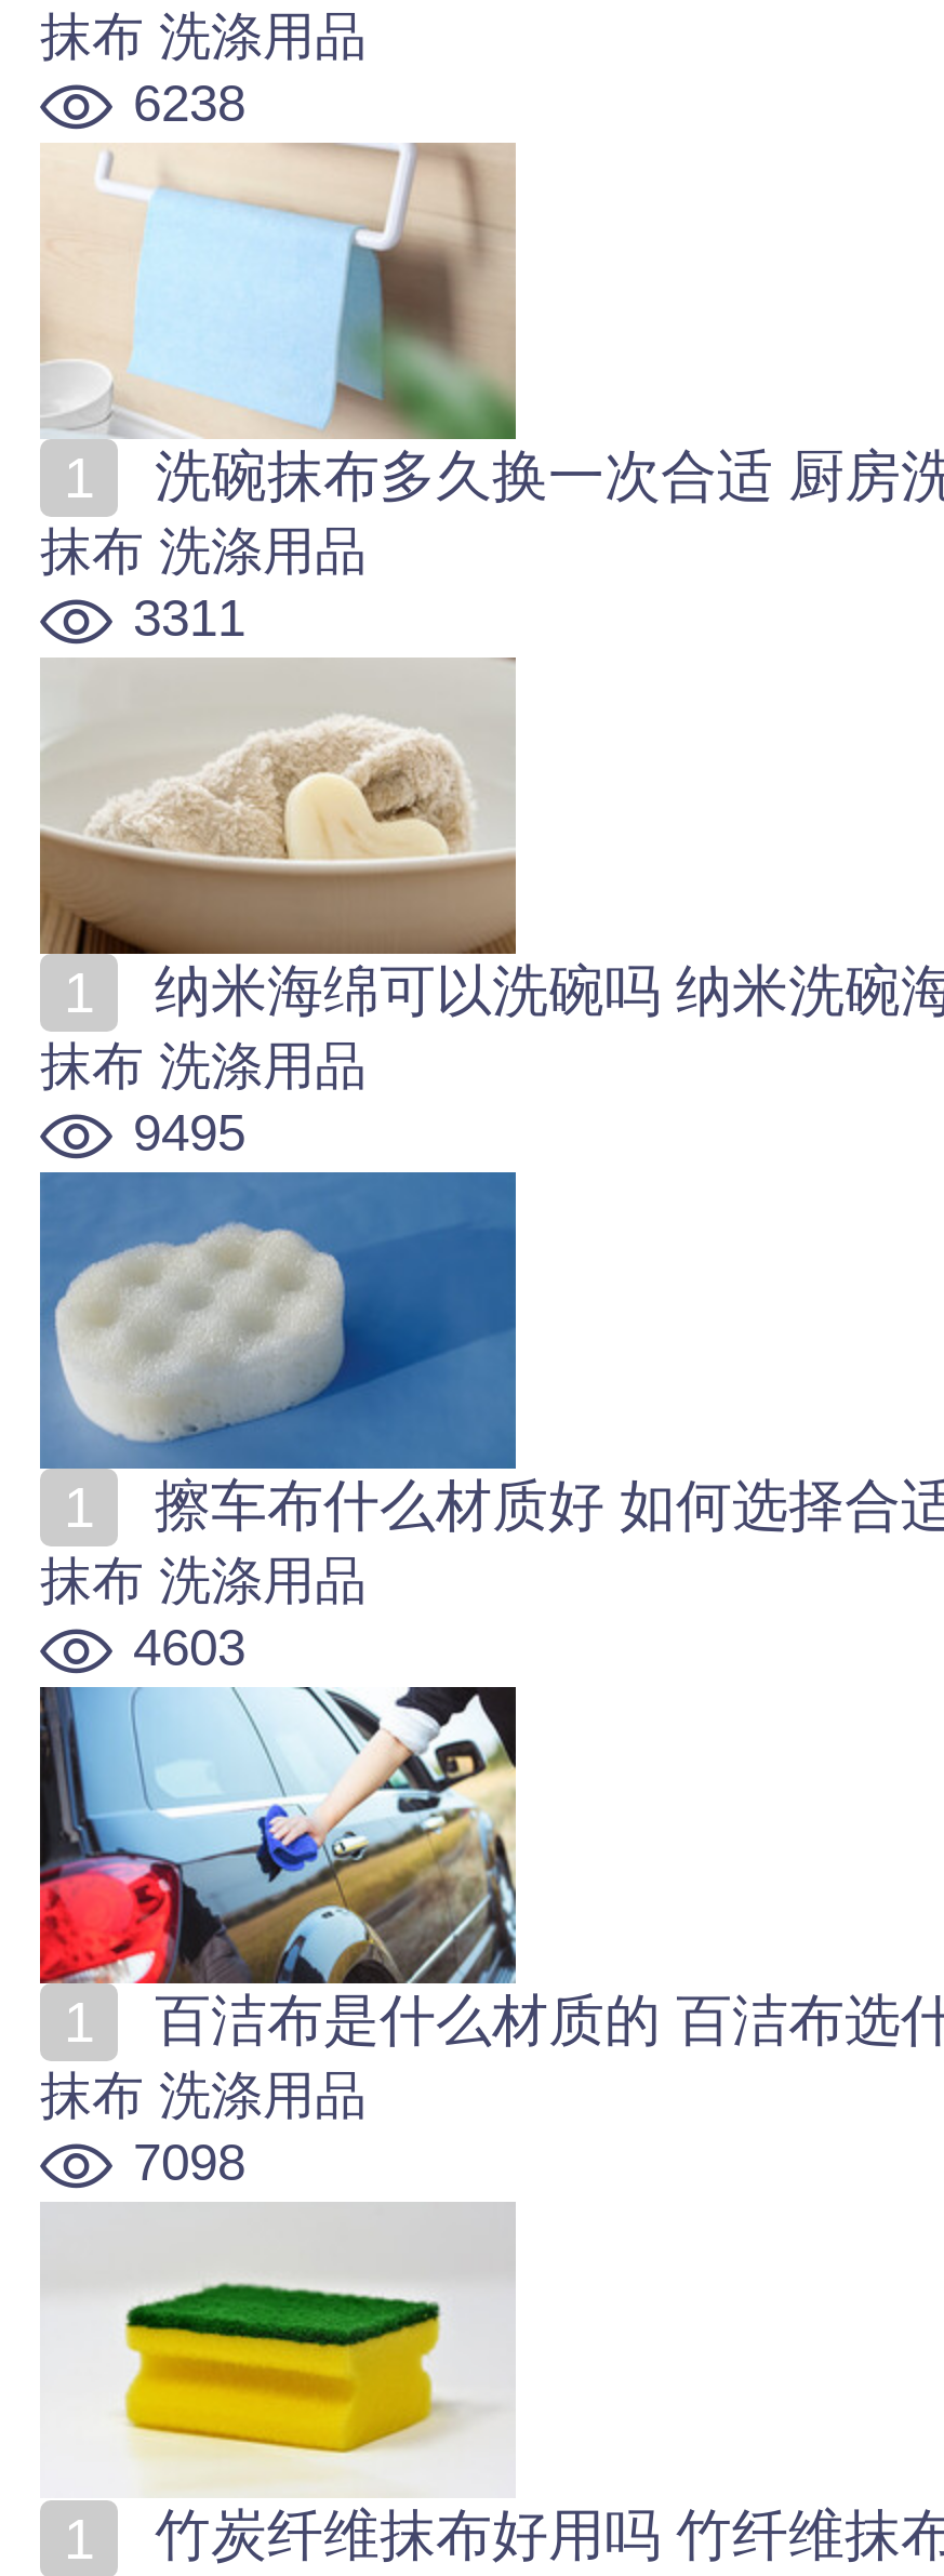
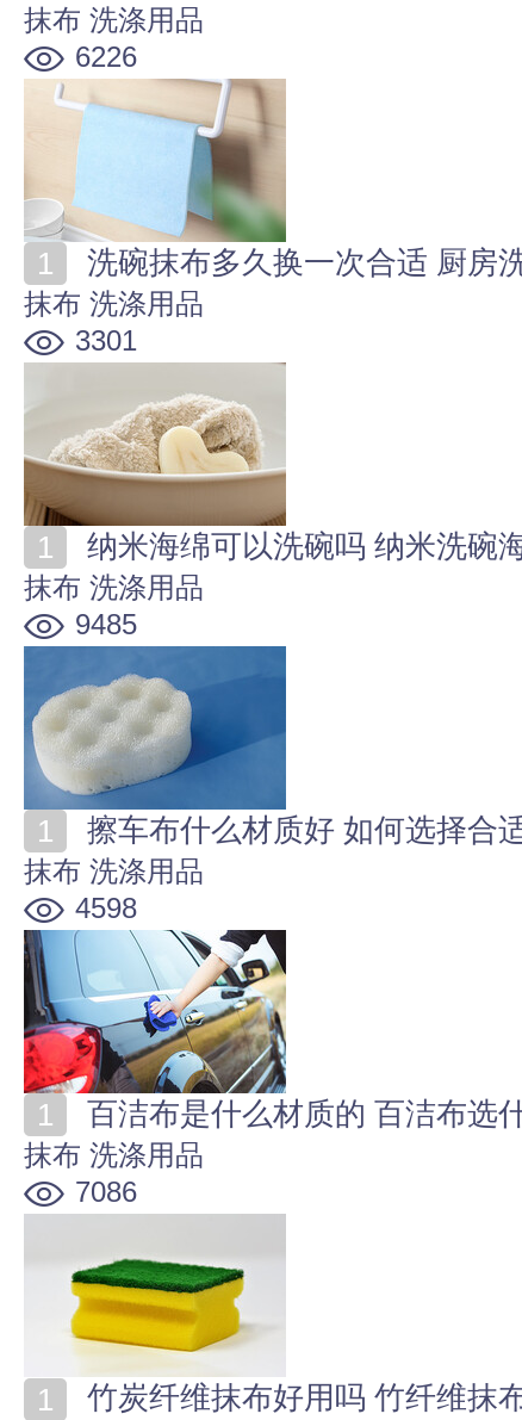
- 6238
+ 6226

- 3311
+ 3301

- 9495
+ 9485

- 4603
+ 4598

- 7098
+ 7086
